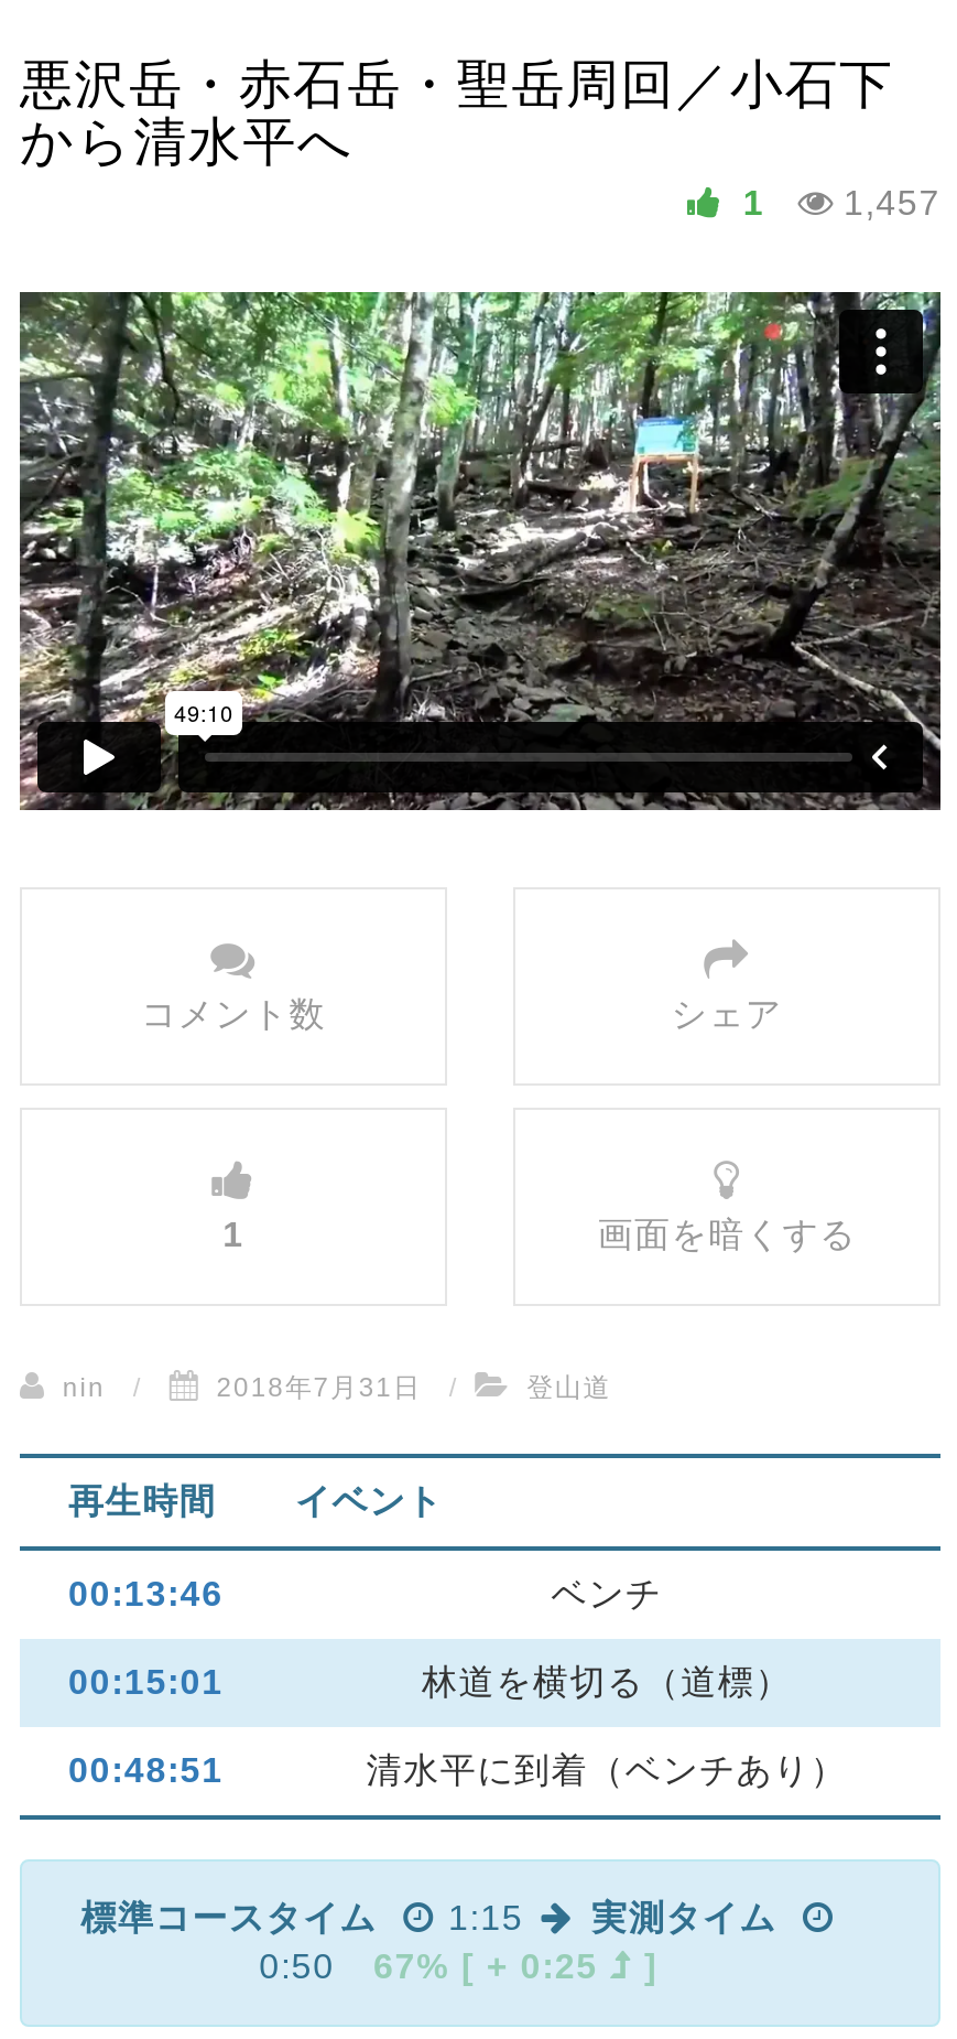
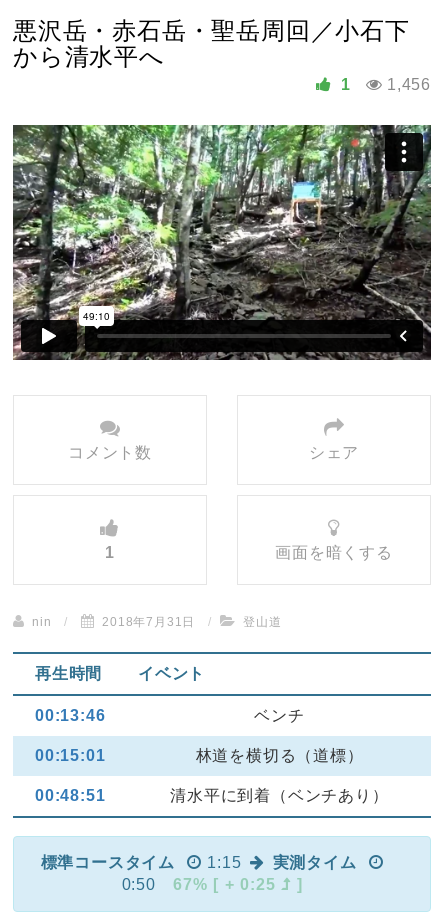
- 1,457
+ 1,456
